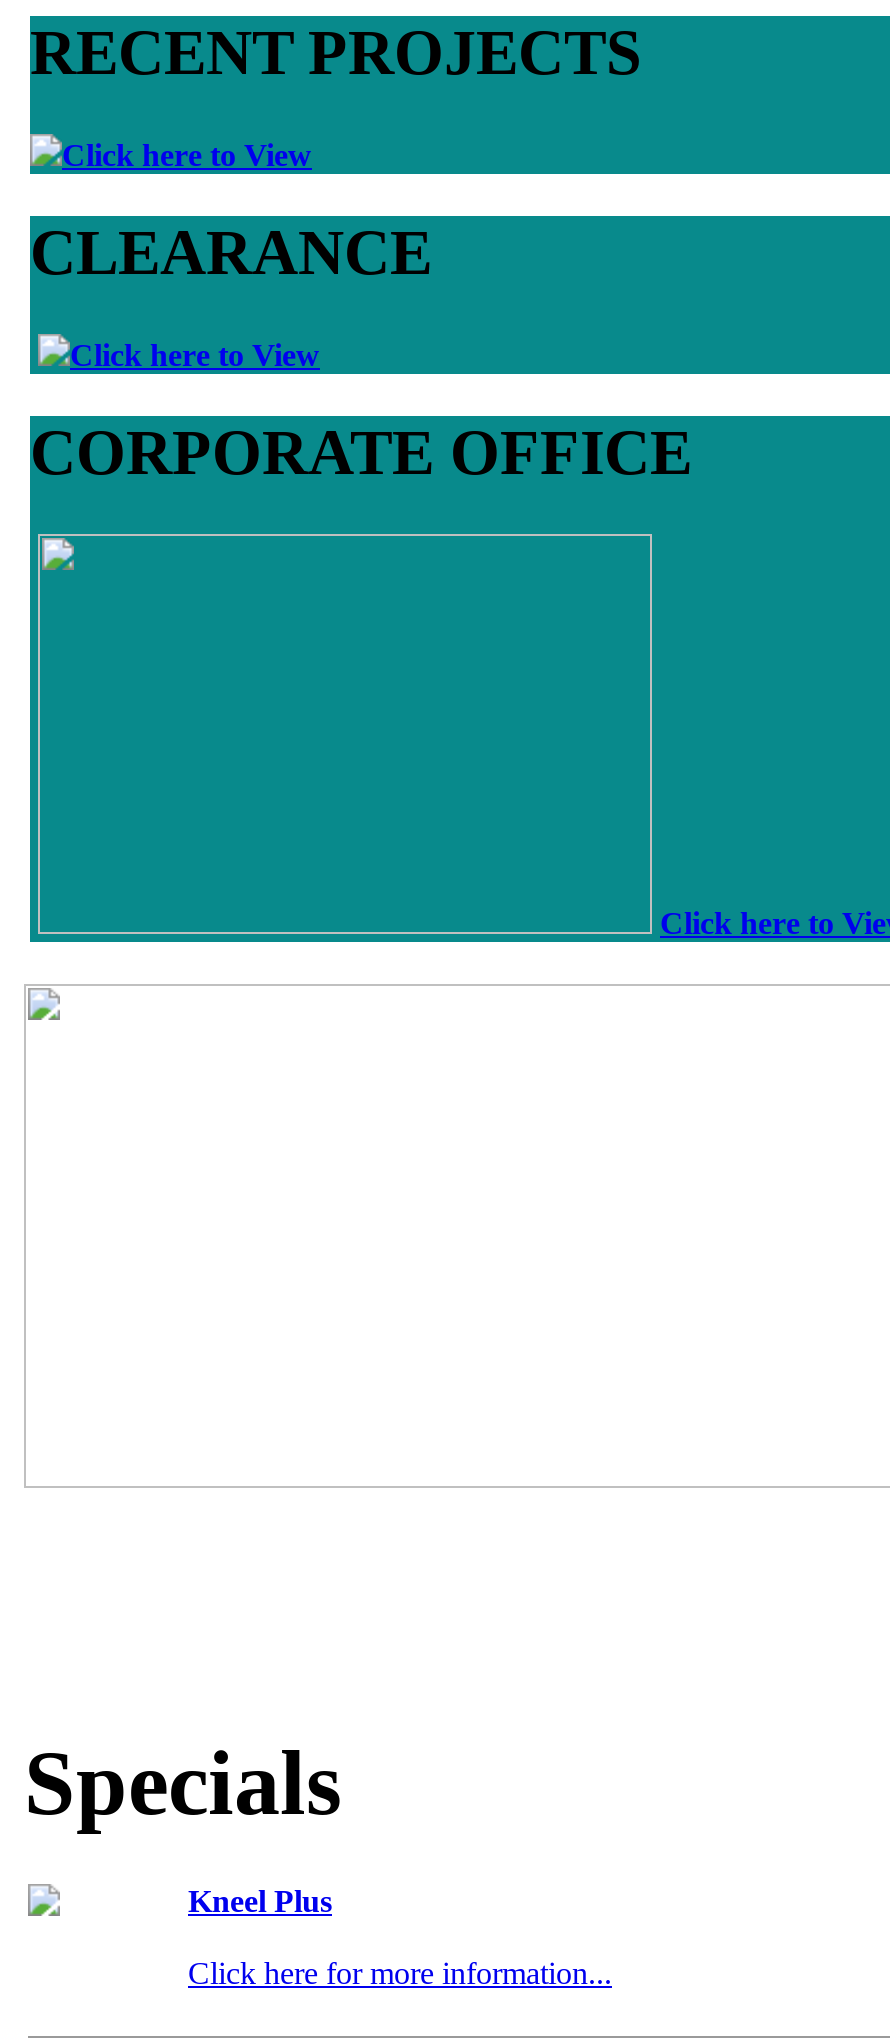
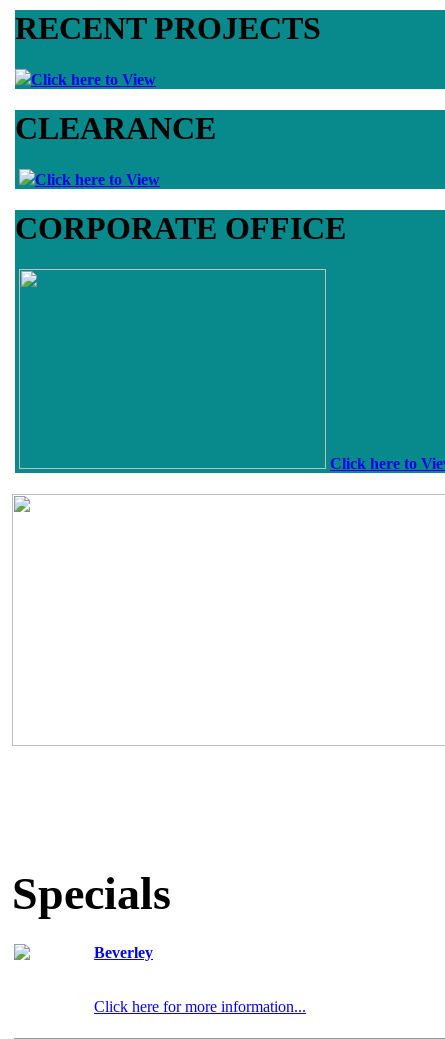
- Kneel Plus
+ Beverley
